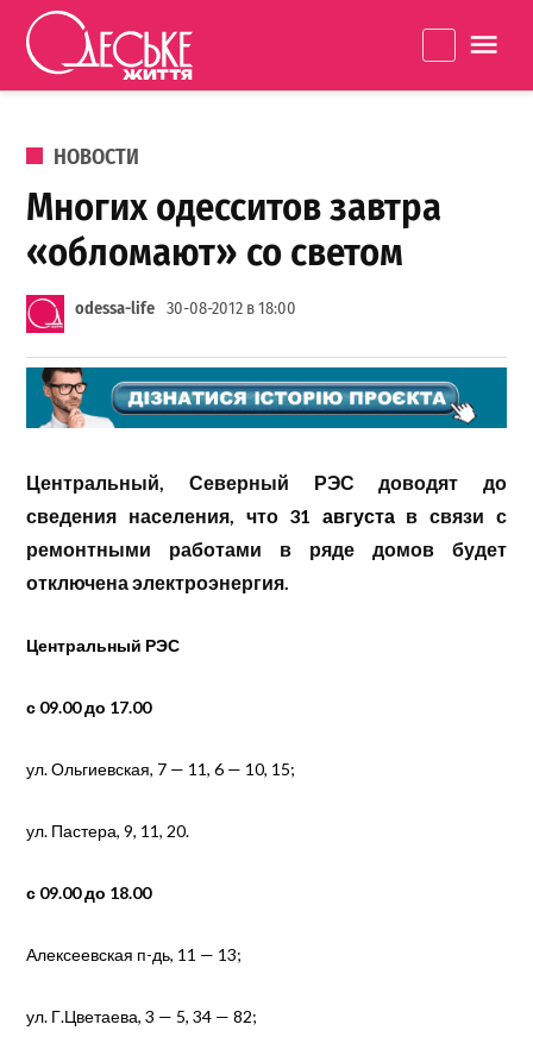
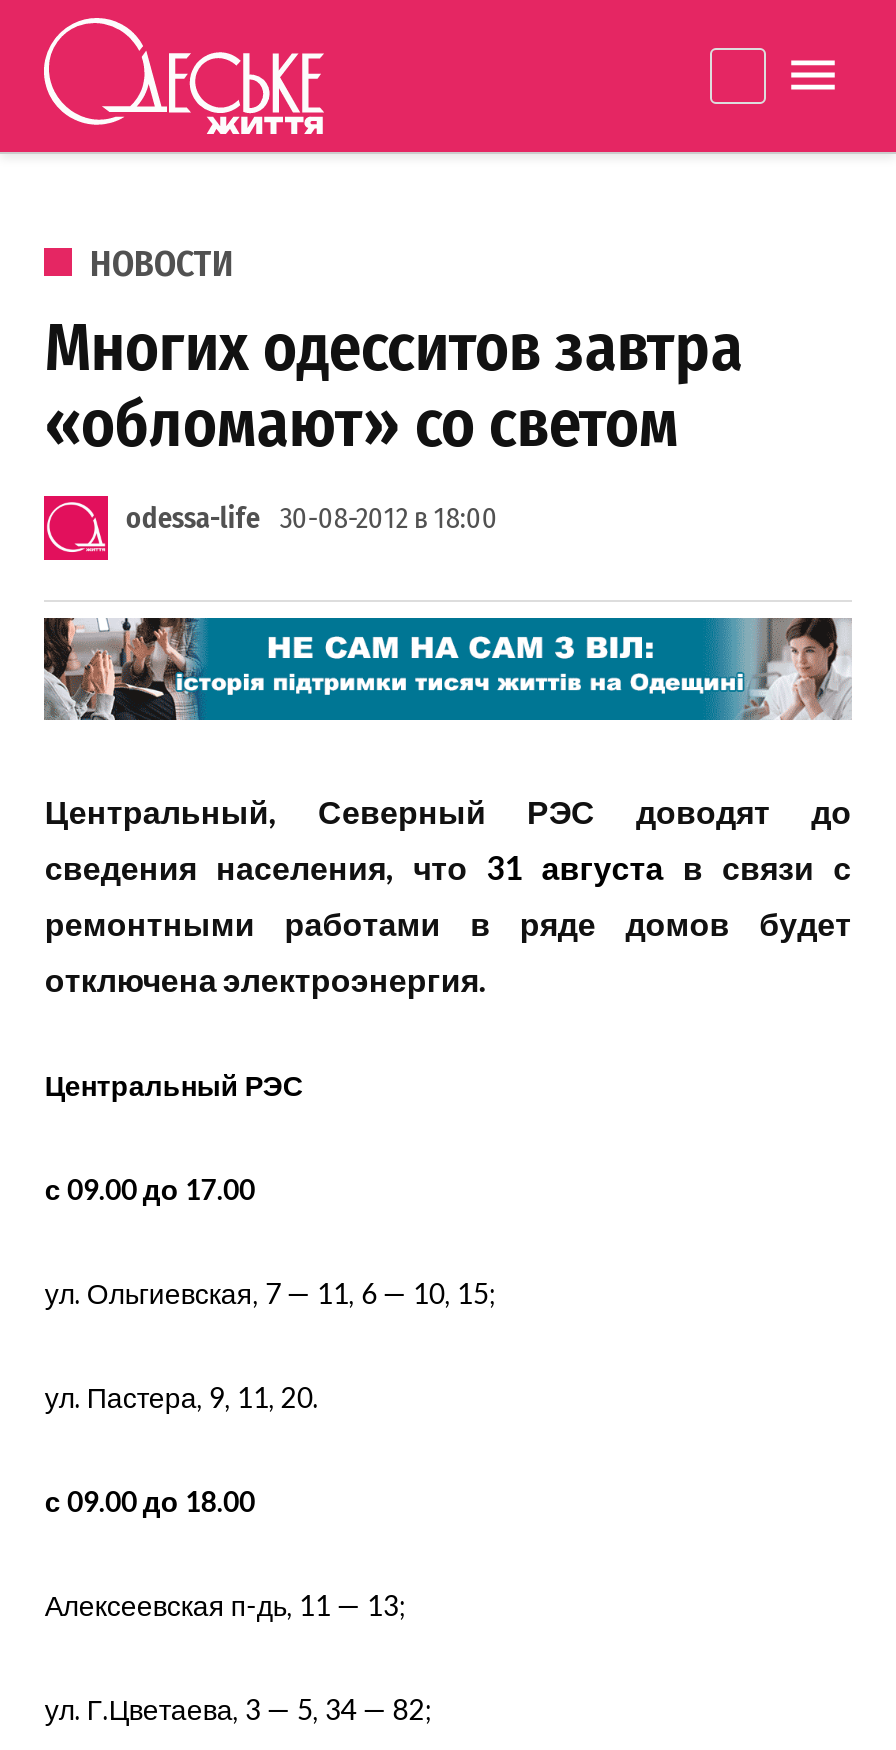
- [image]
+ [image]
